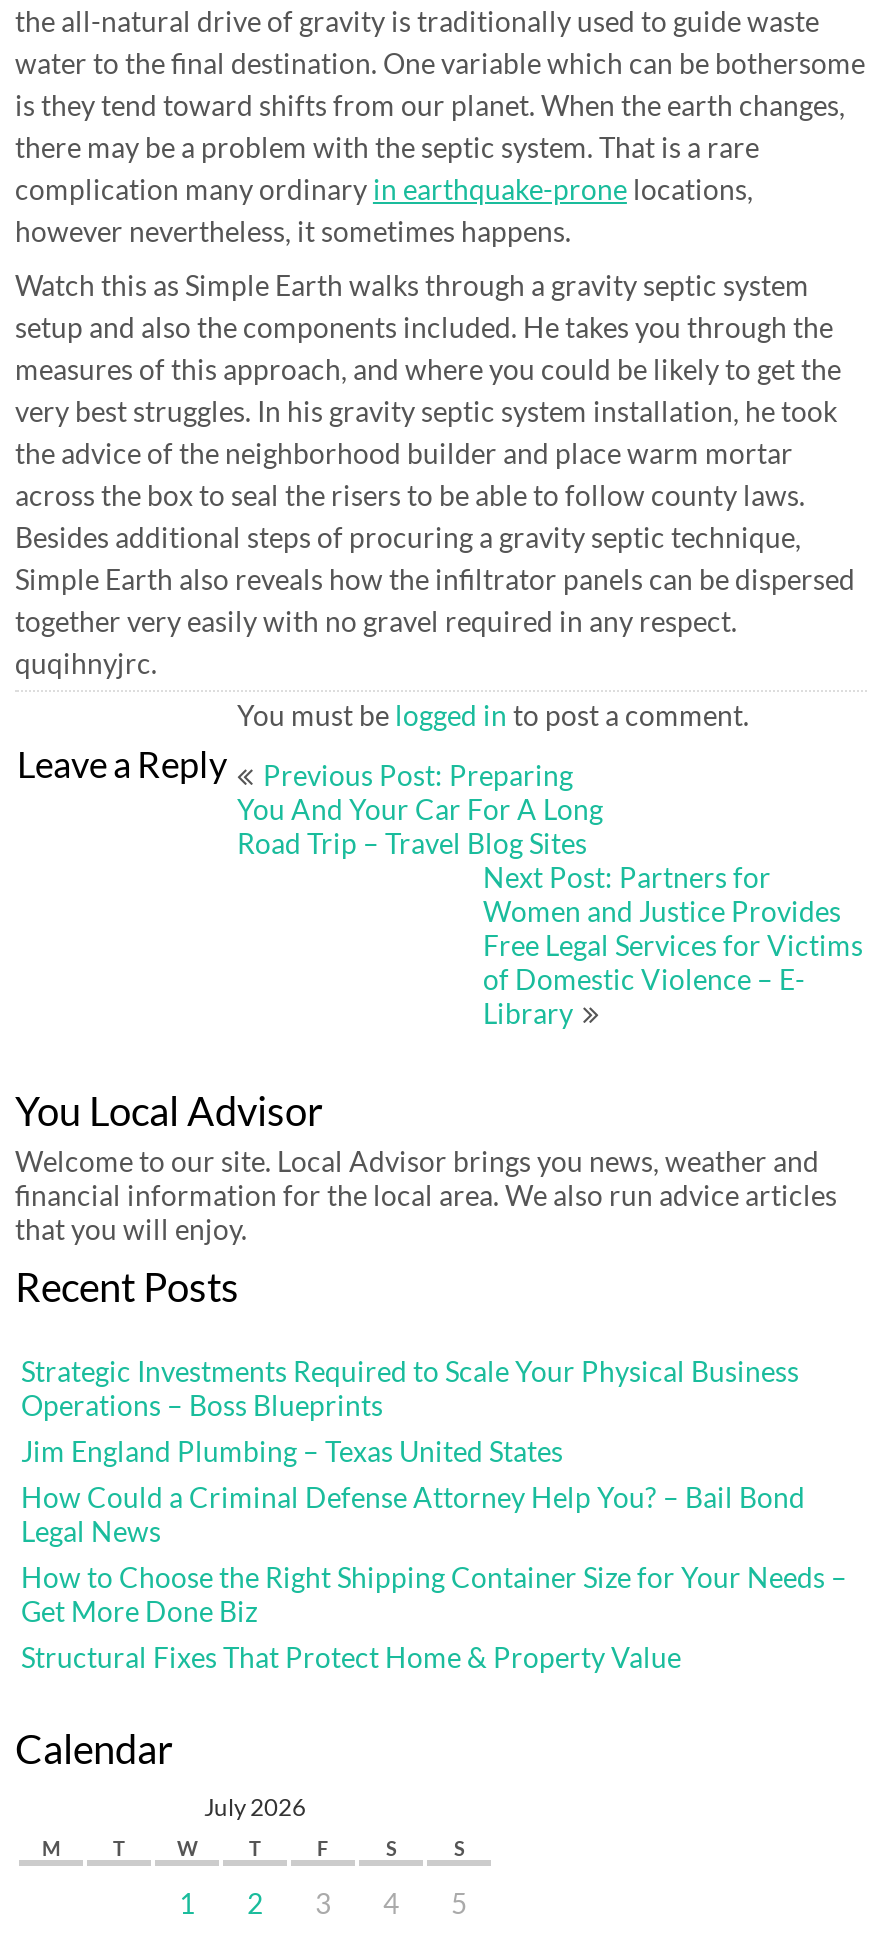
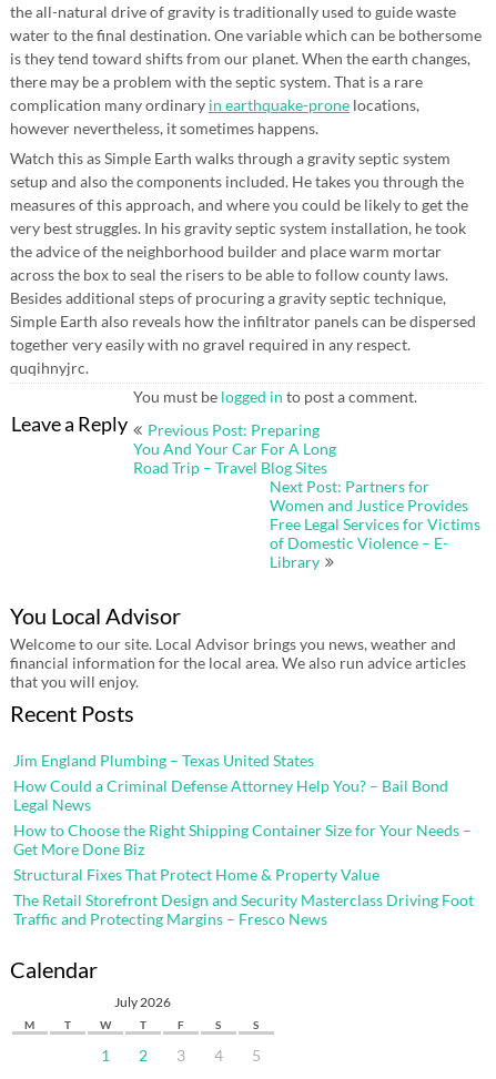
- Strategic Investments Required to Scale Your Physical Business
- Operations – Boss Blueprints

moved up: Jim England Plumbing – Texas United States | How Could a Criminal Defense Attorney Help You? – Bail Bond | Legal News | How to Choose the Right Shipping Container Size for Your Needs – | Get More Done Biz | Structural Fixes That Protect Home & Property Value

+ The Retail Storefront Design and Security Masterclass Driving Foot
+ Traffic and Protecting Margins – Fresco News
